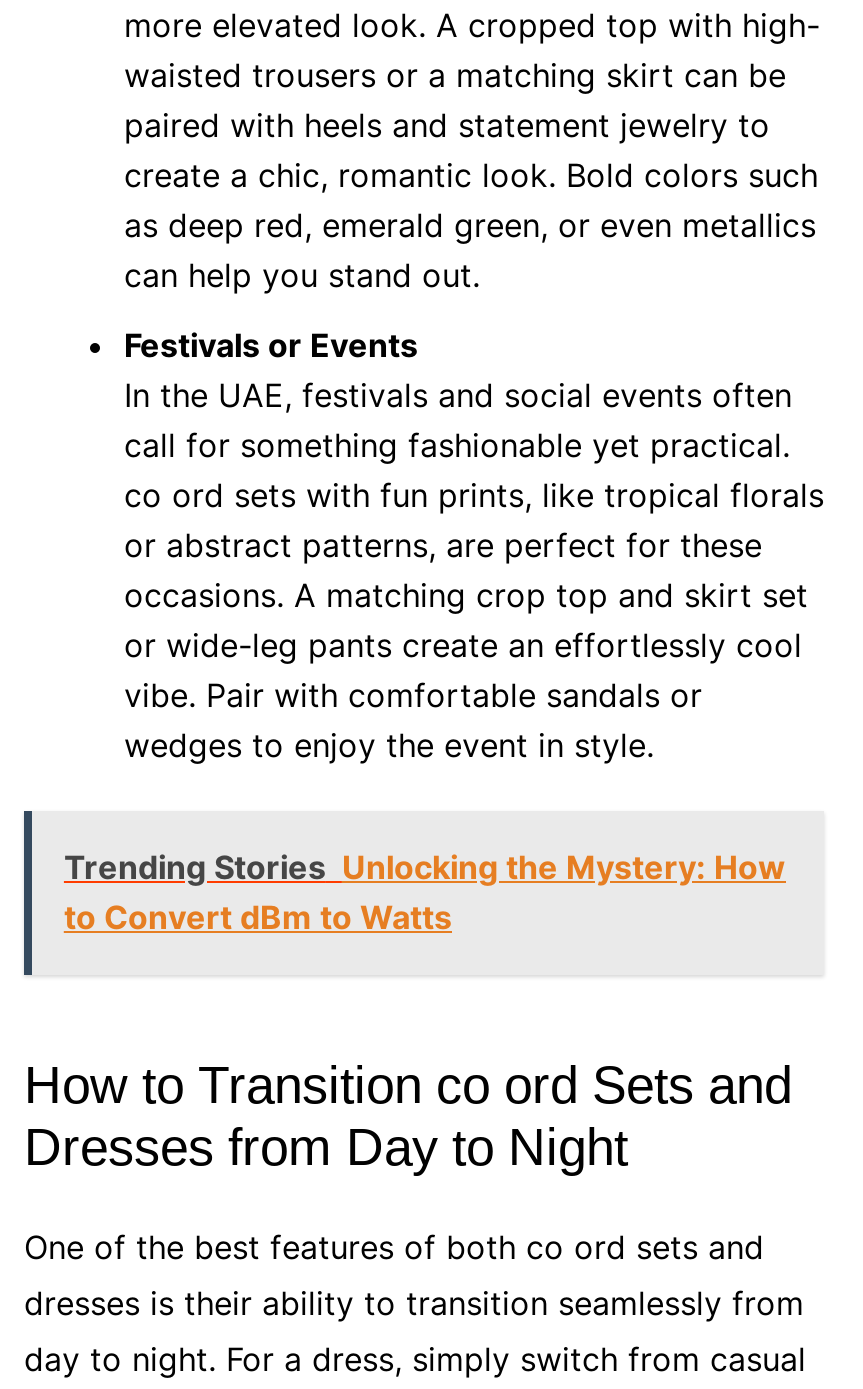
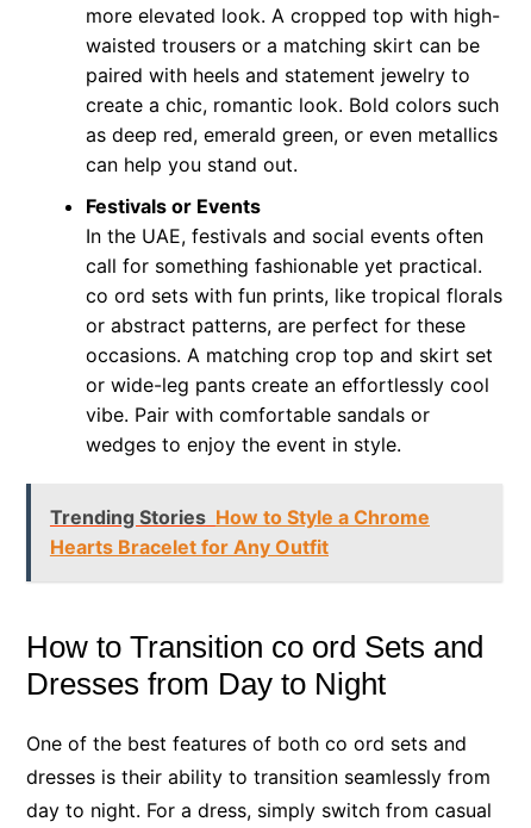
- Trending Stories Unlocking the Mystery: How
- to Convert dBm to Watts
+ Trending Stories How to Style a Chrome
+ Hearts Bracelet for Any Outfit
